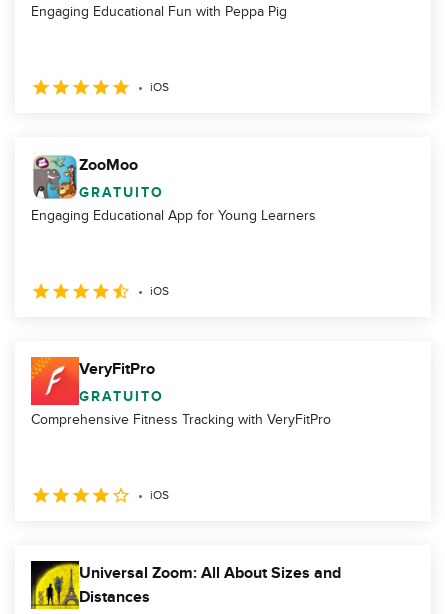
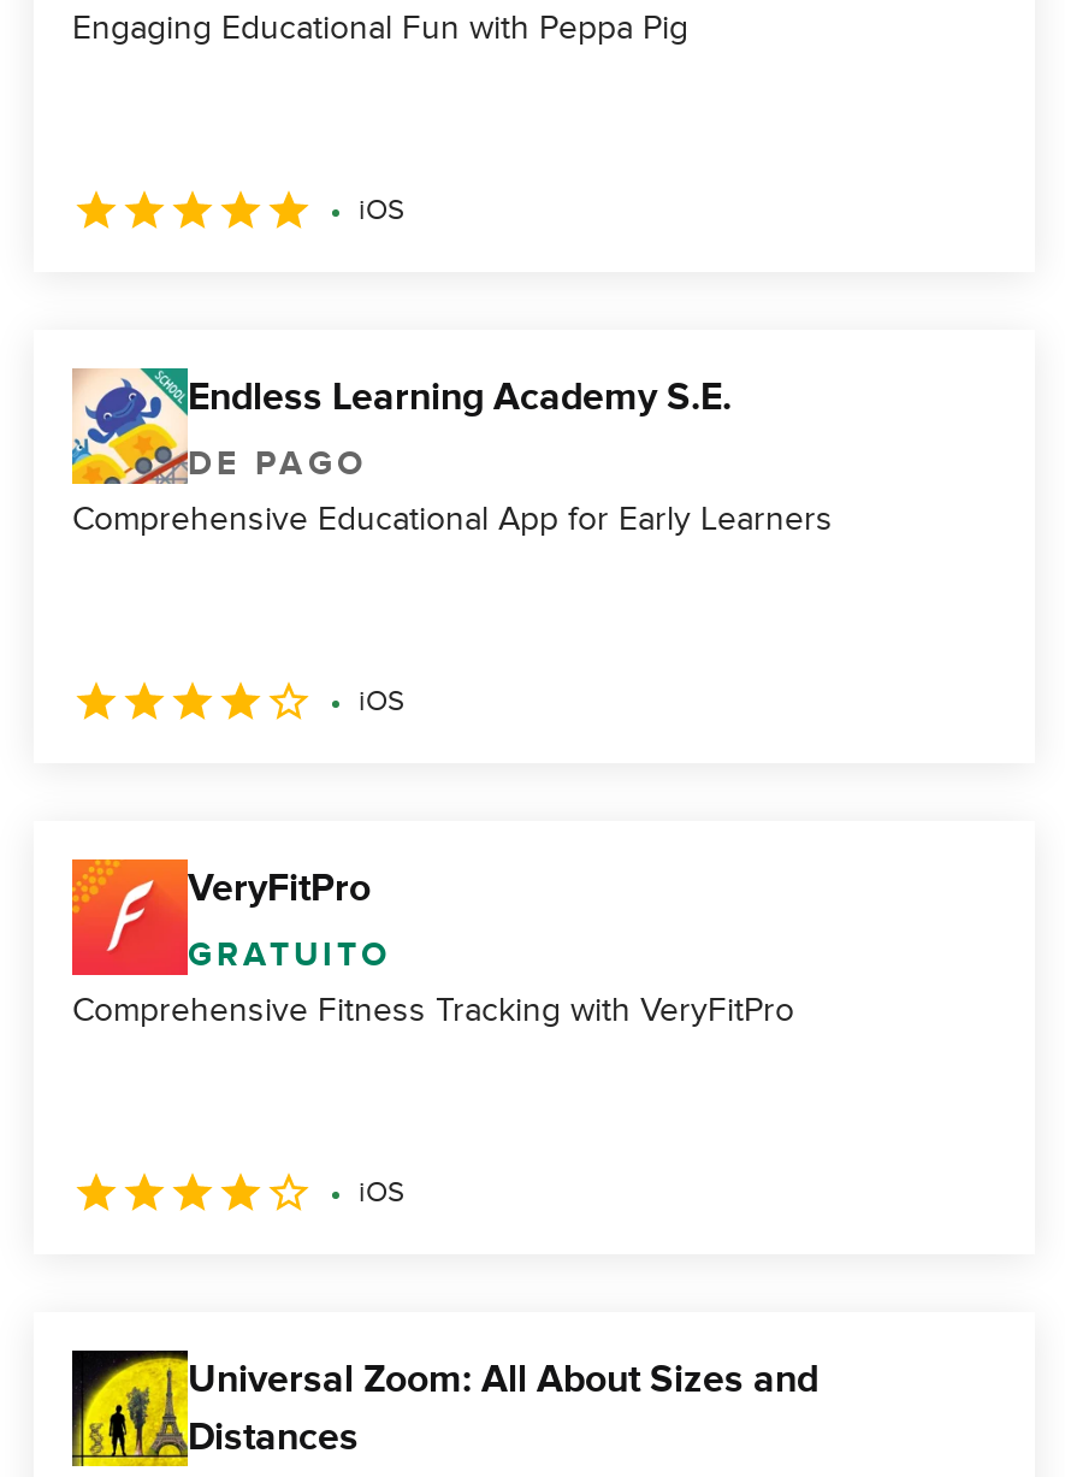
- [image]
- ZooMoo
- GRATUITO
- Engaging Educational App for Young Learners
+ [image]
+ Endless Learning Academy S.E.
+ DE PAGO
+ Comprehensive Educational App for Early Learners
